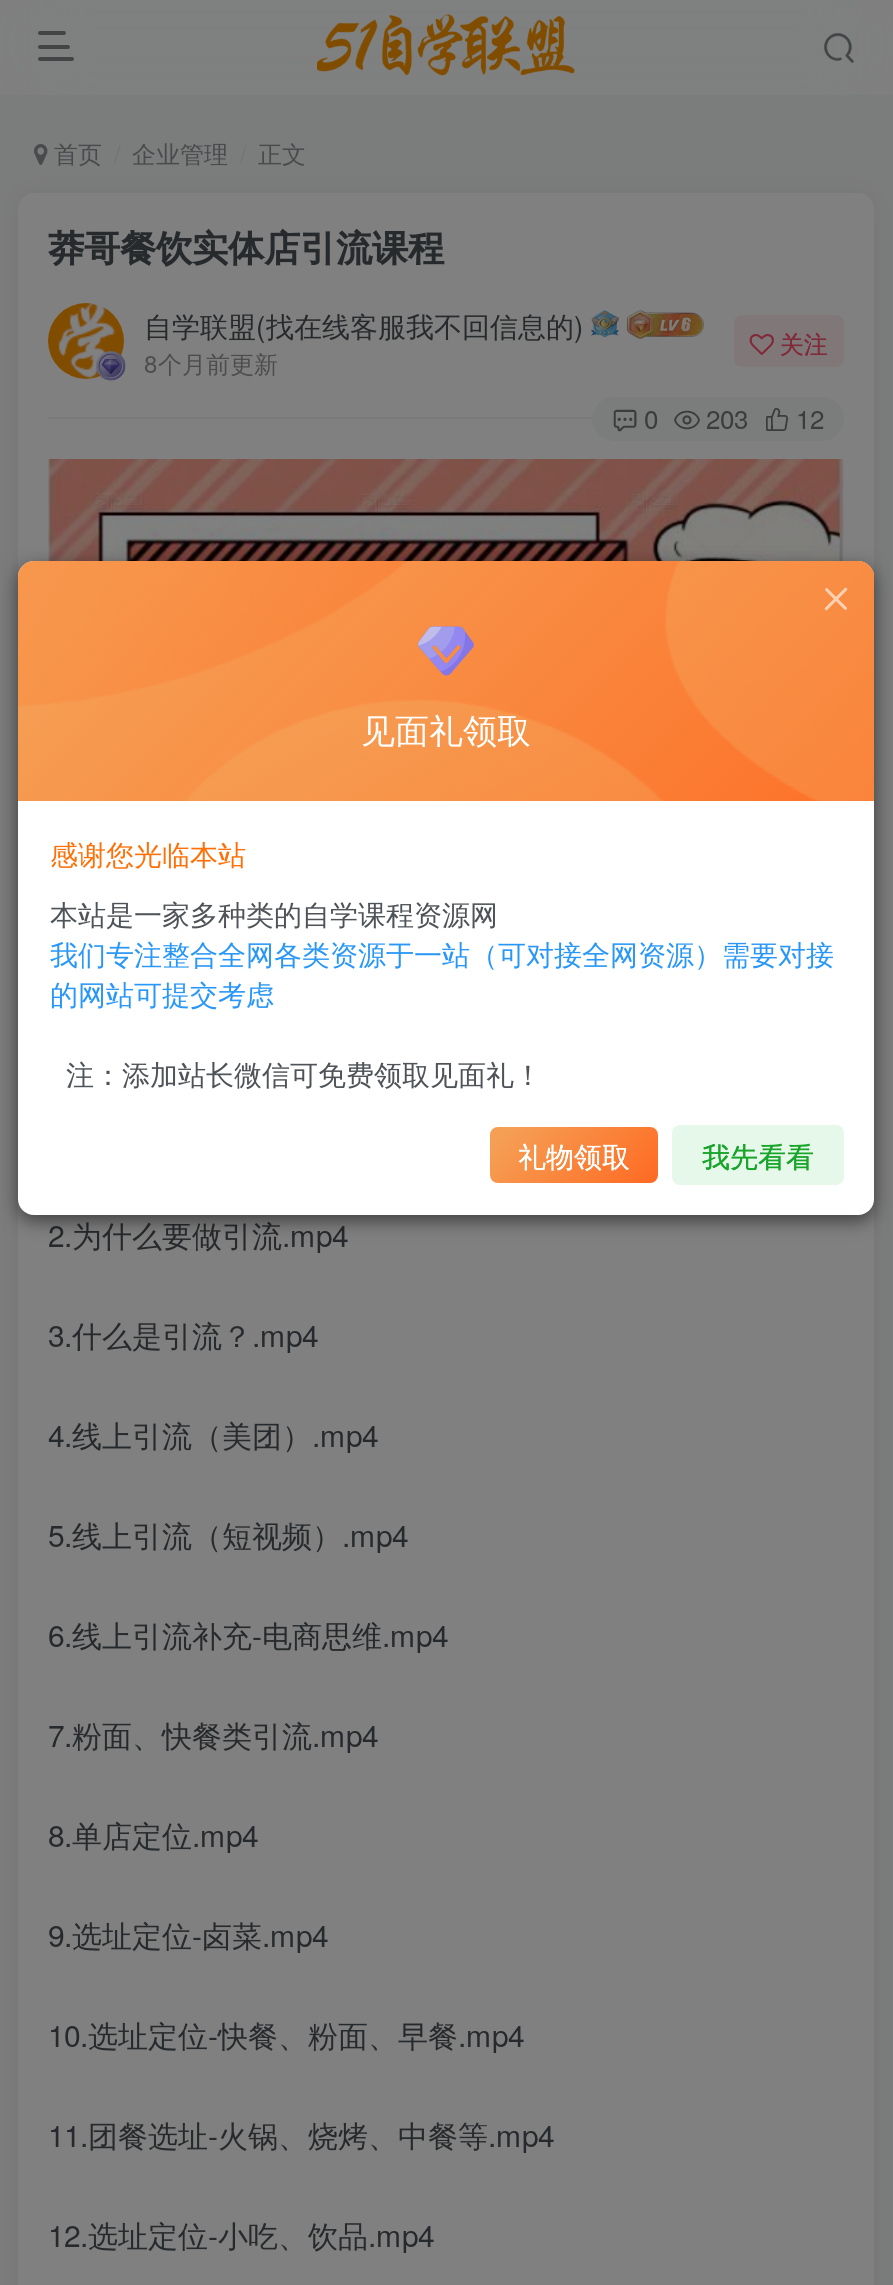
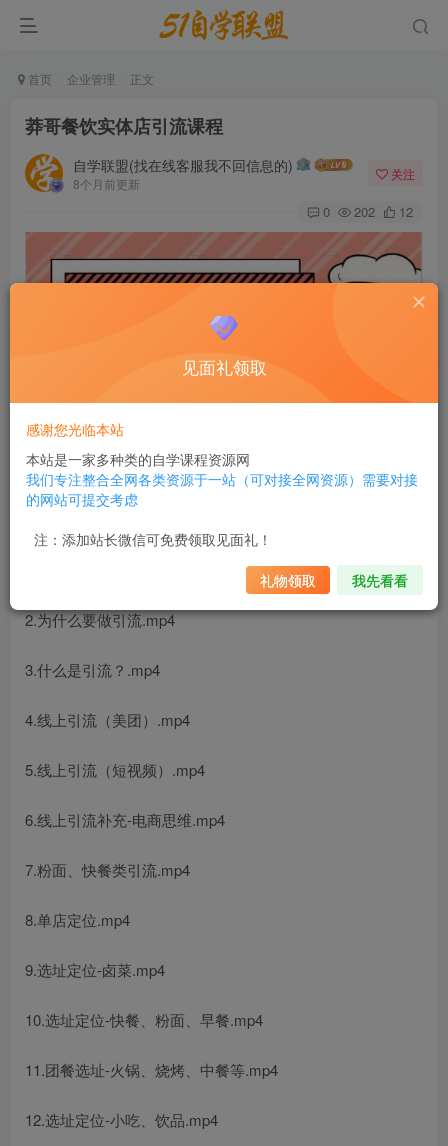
- 0 203 12
+ 0 202 12
